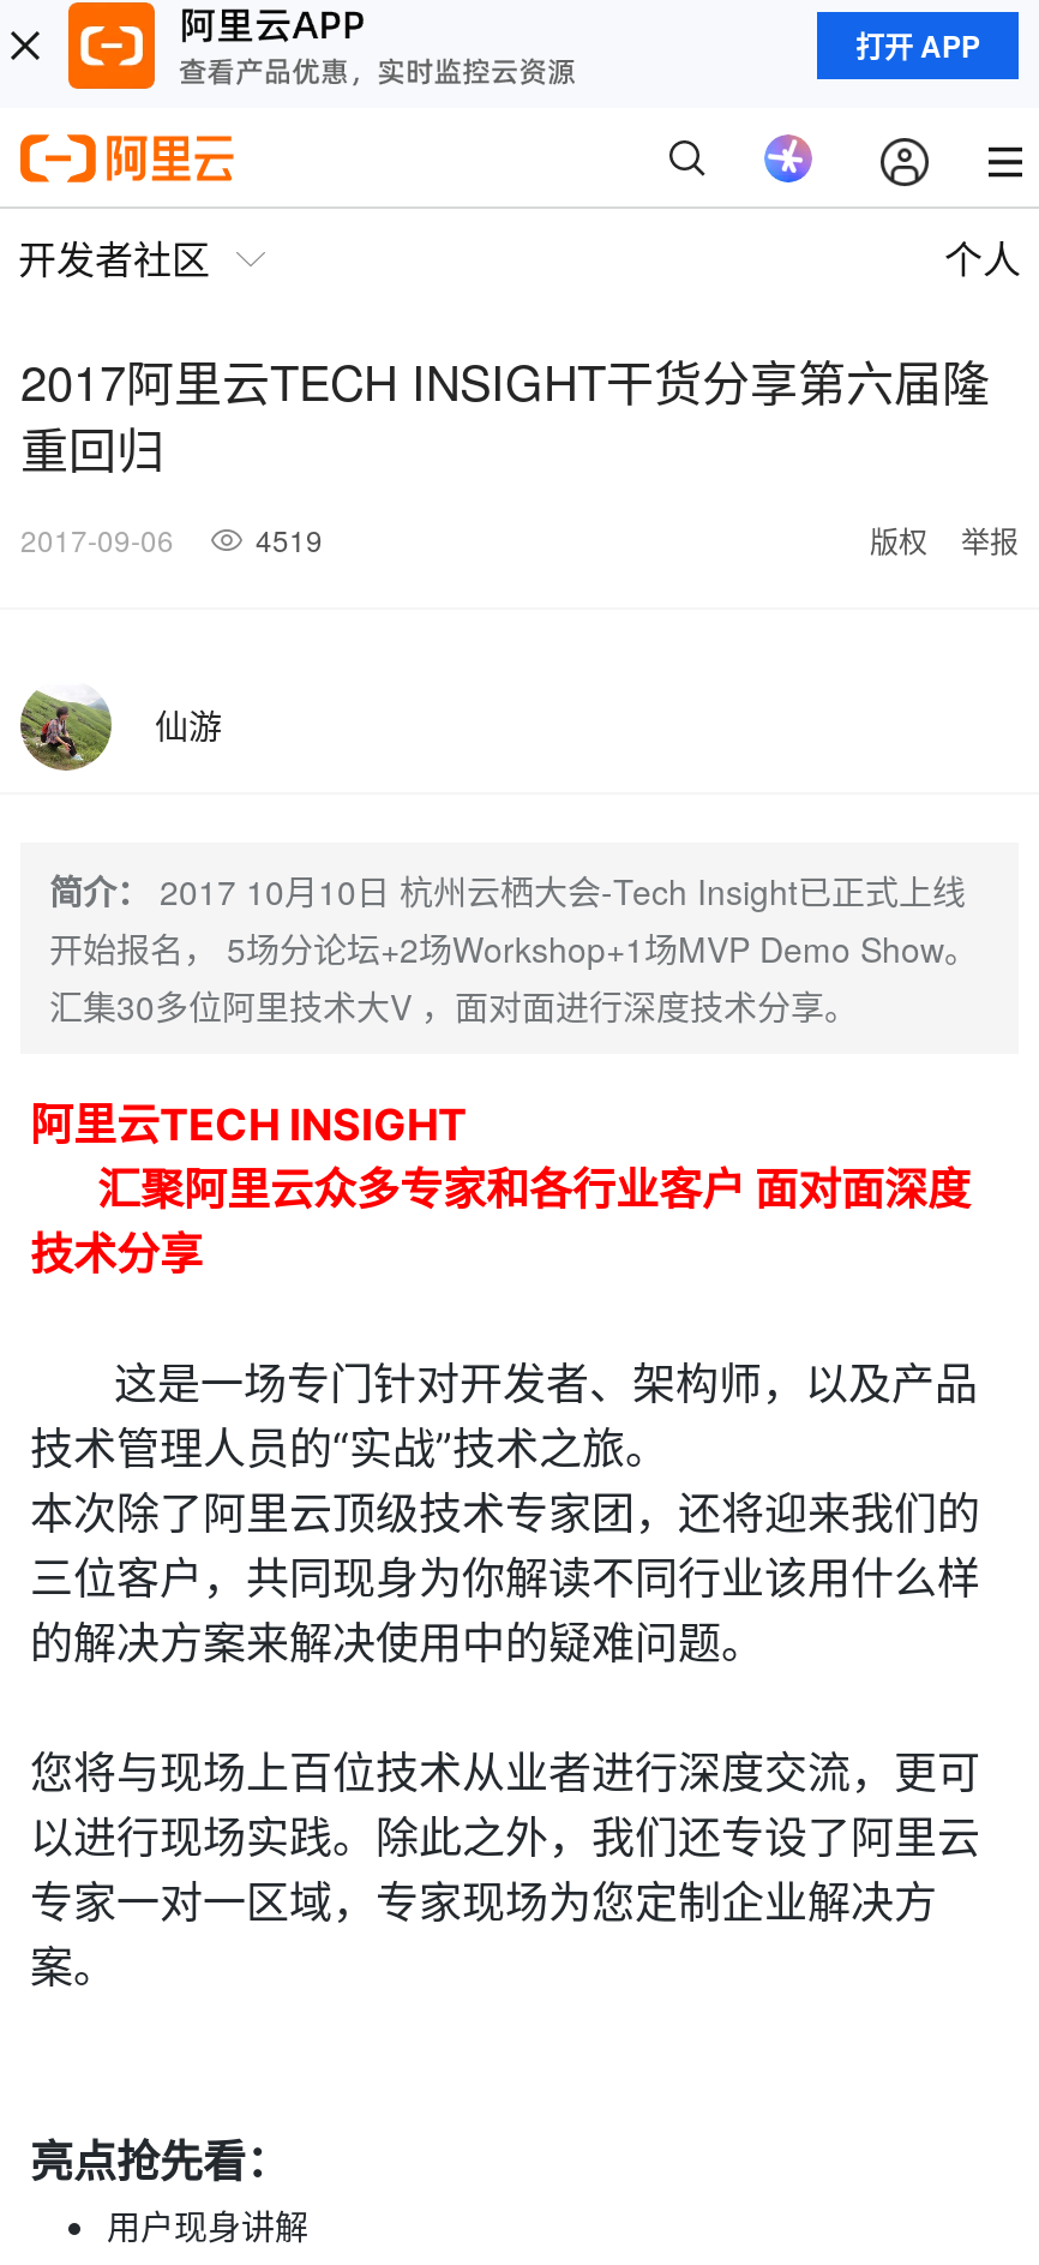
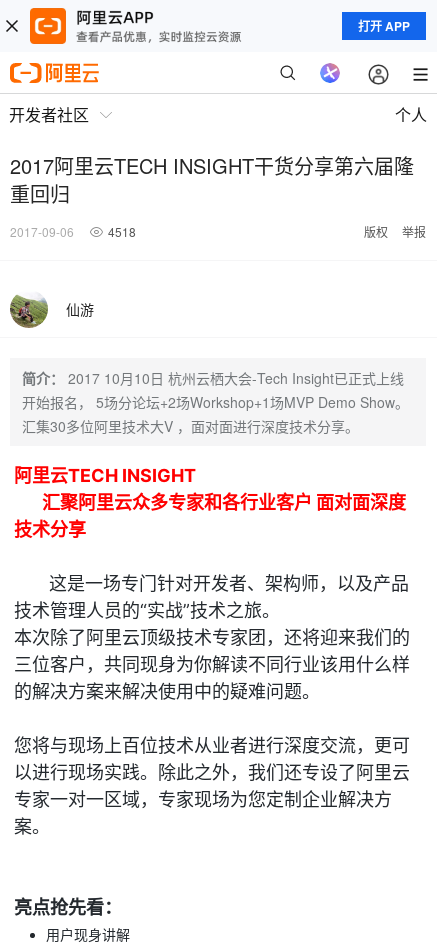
- 2017-09-06 4519
+ 2017-09-06 4518
